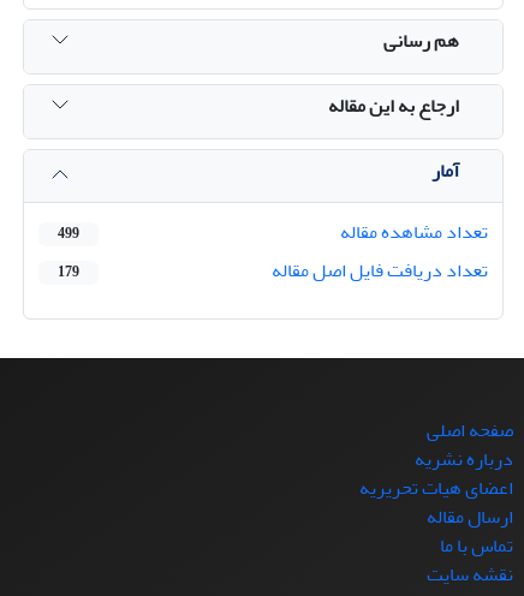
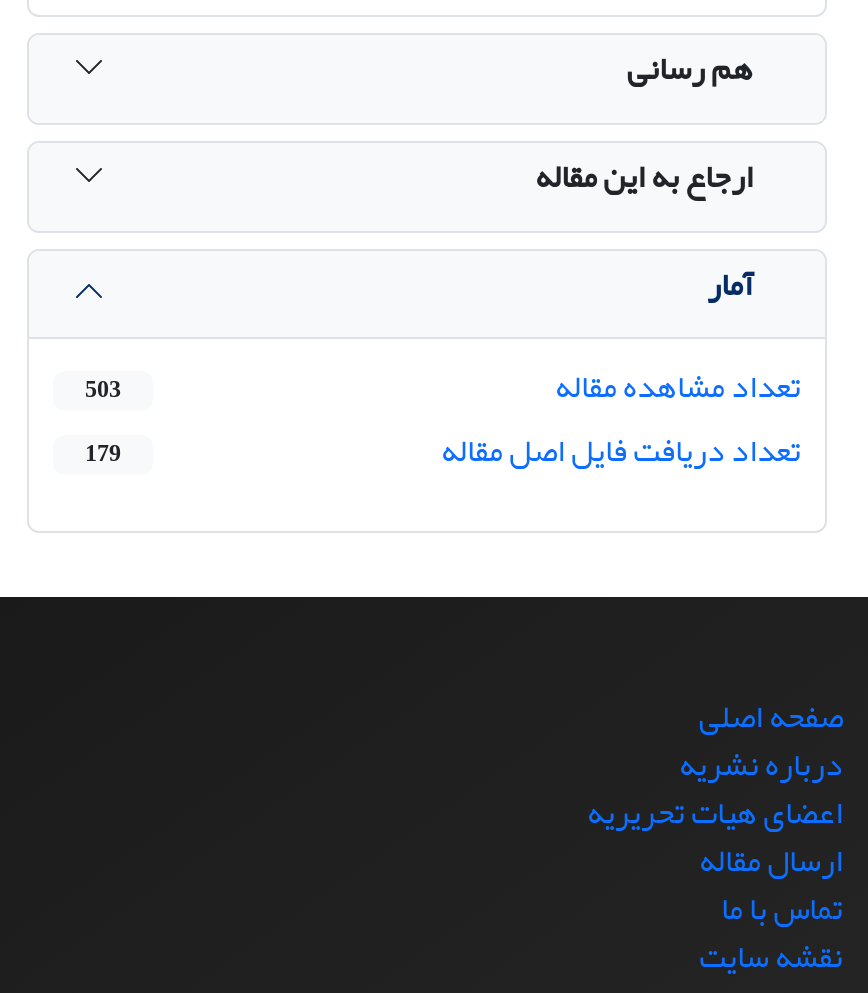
- 499
+ 503
